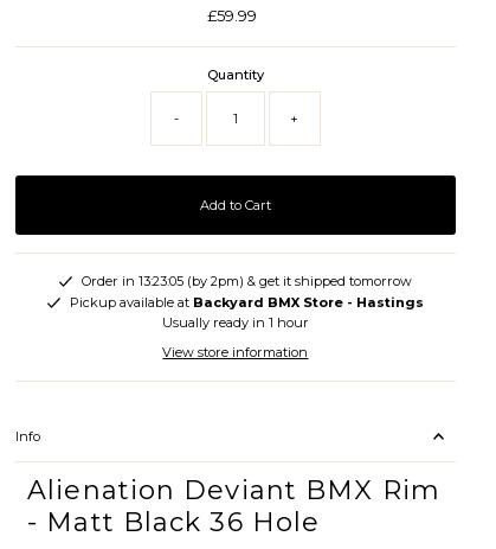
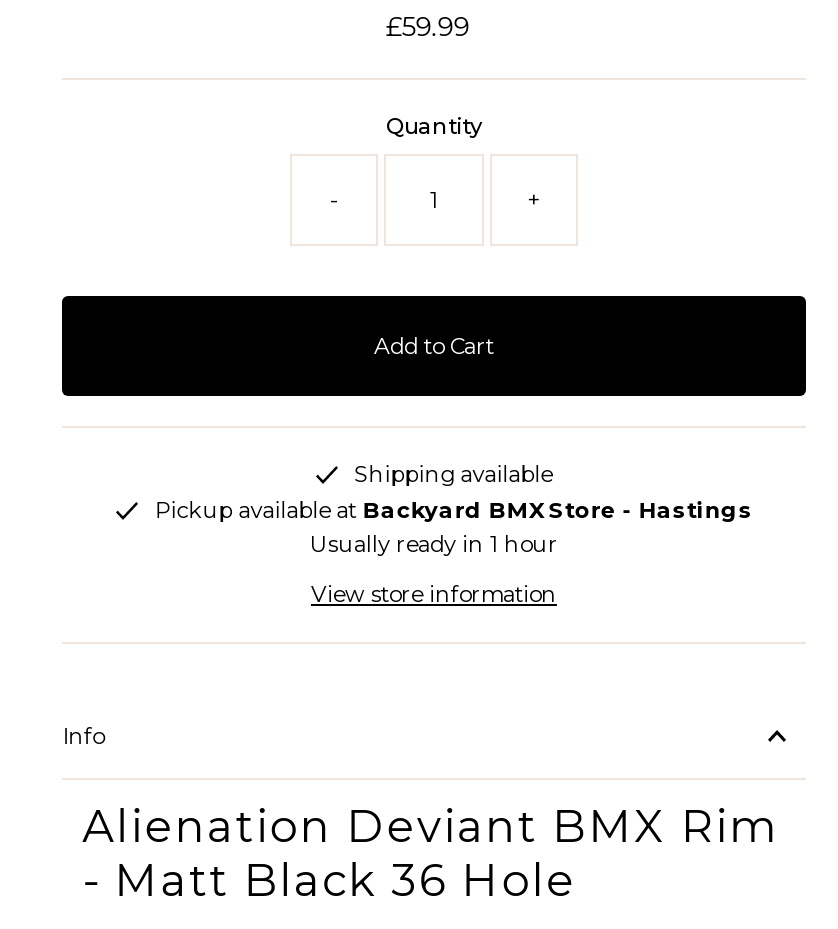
- Order in 13 23 05 (by 2pm) & get it shipped tomorrow
+ Shipping available
